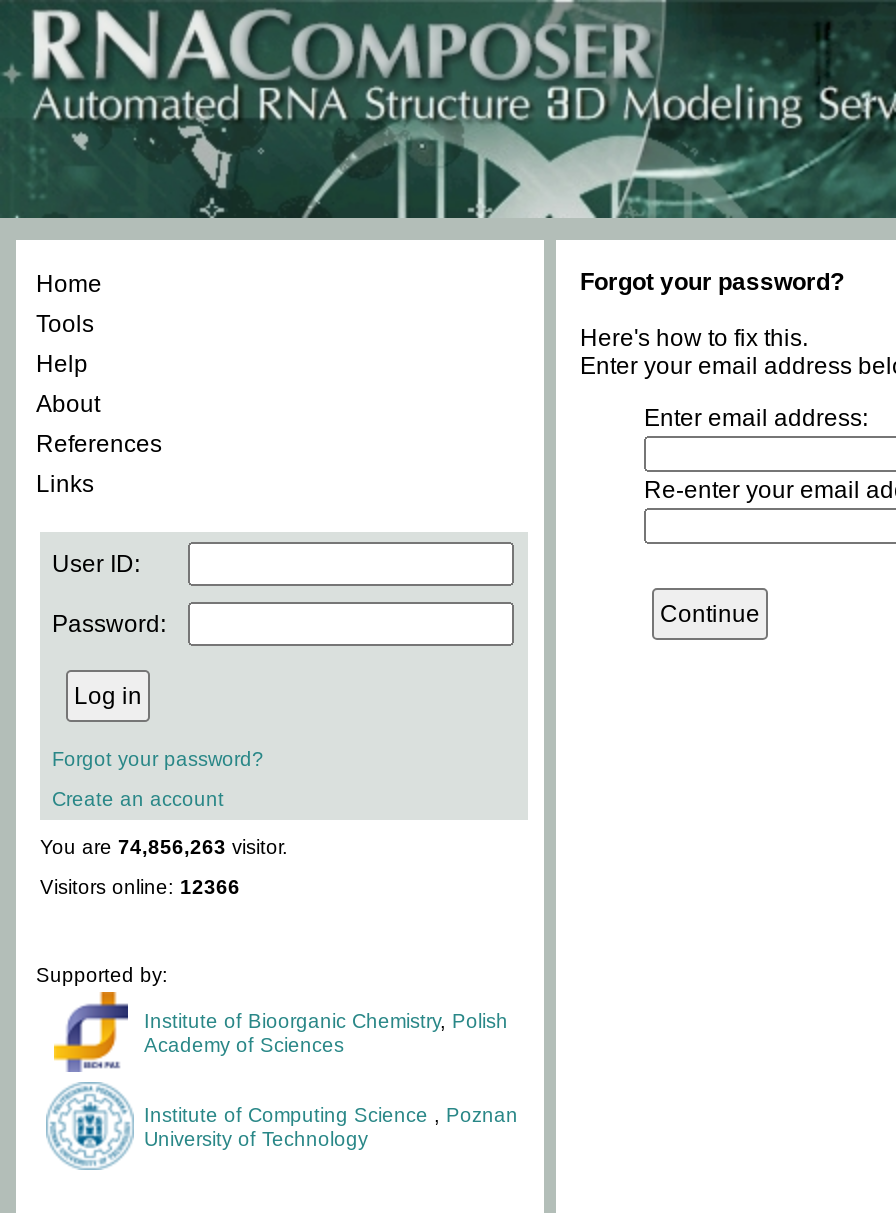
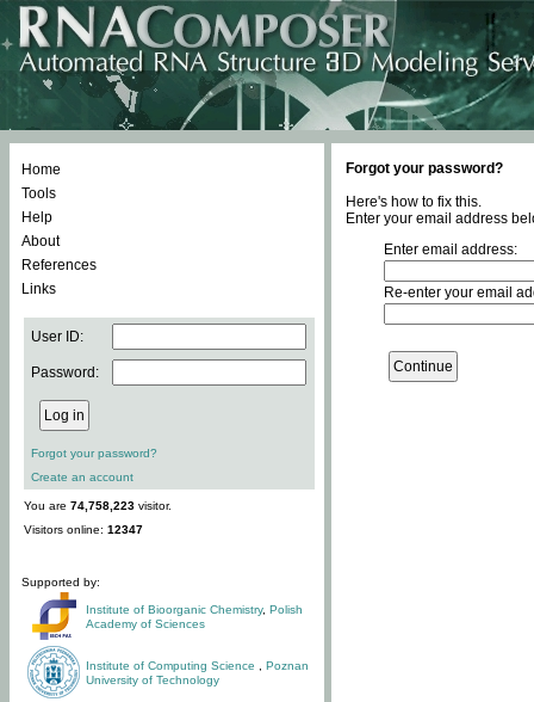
- You are 74,856,263 visitor.
+ You are 74,758,223 visitor.

- Visitors online: 12366
+ Visitors online: 12347
